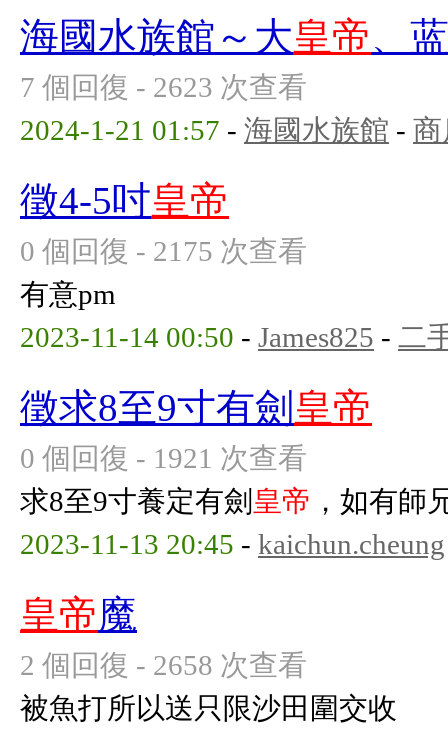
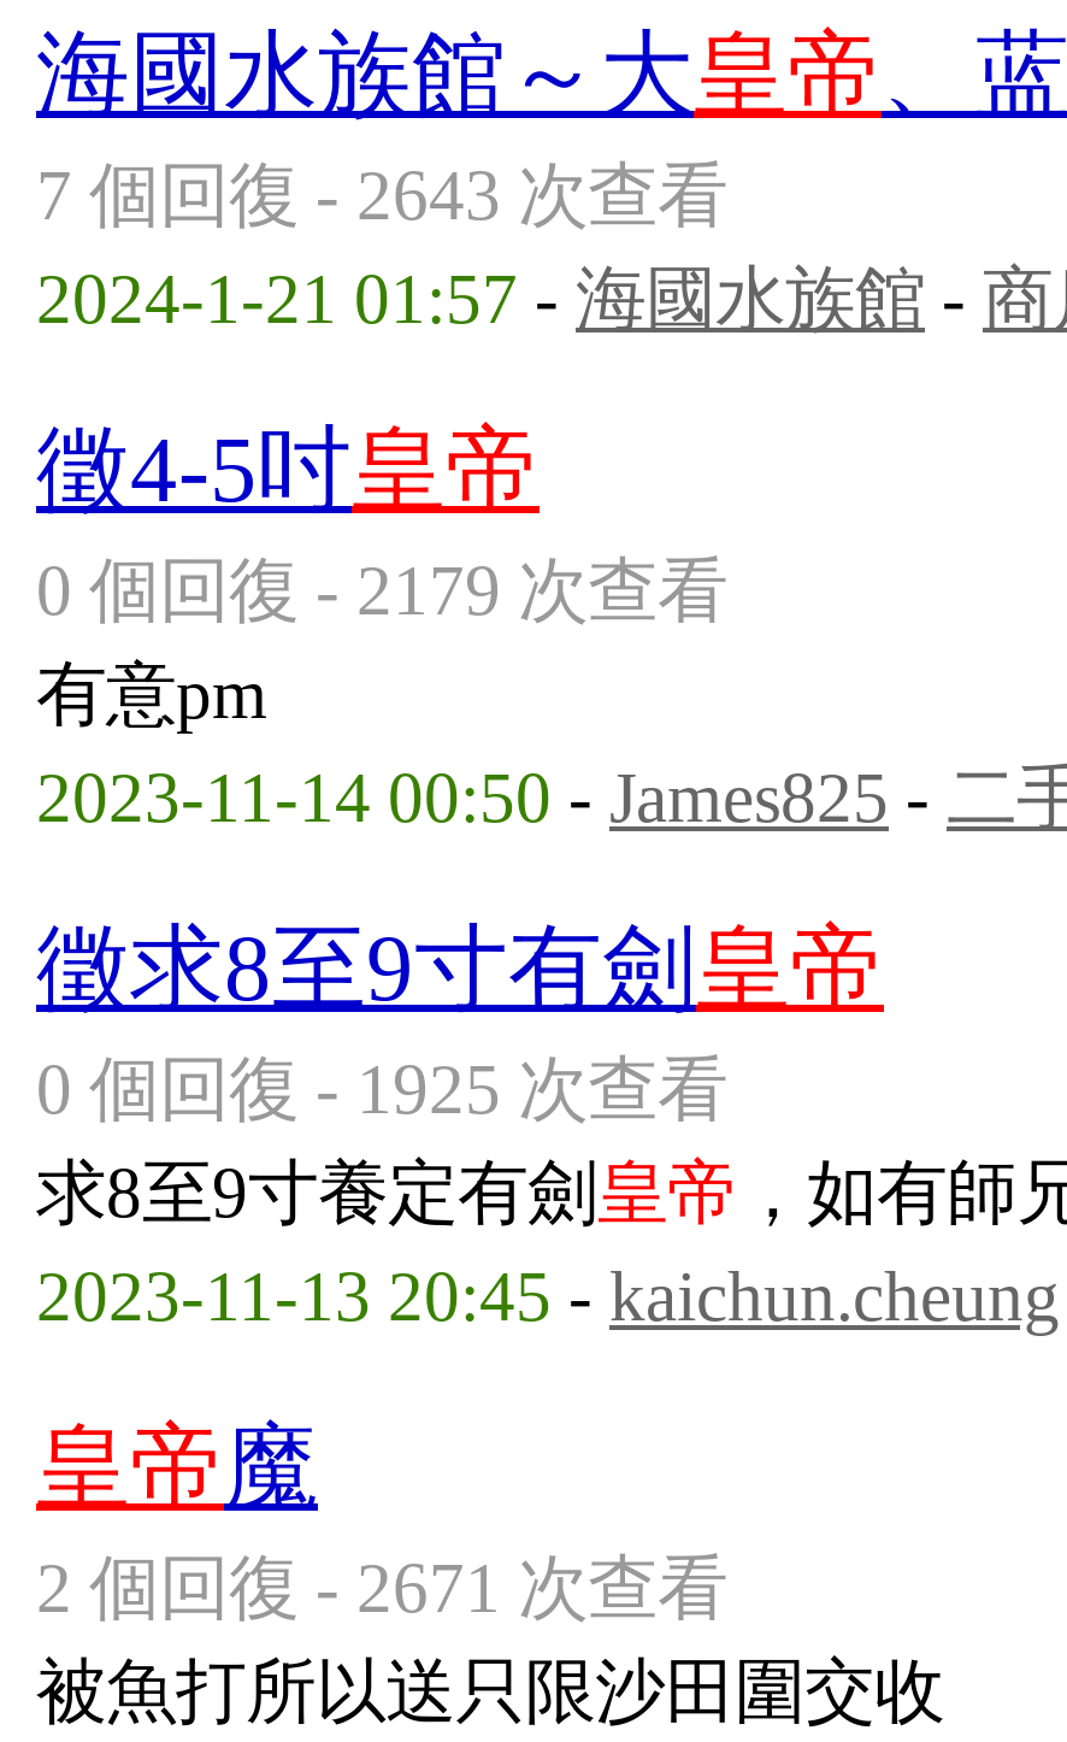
- 7 個回復 - 2623 次查看
+ 7 個回復 - 2643 次查看

- 0 個回復 - 2175 次查看
+ 0 個回復 - 2179 次查看

- 0 個回復 - 1921 次查看
+ 0 個回復 - 1925 次查看

- 2 個回復 - 2658 次查看
+ 2 個回復 - 2671 次查看
